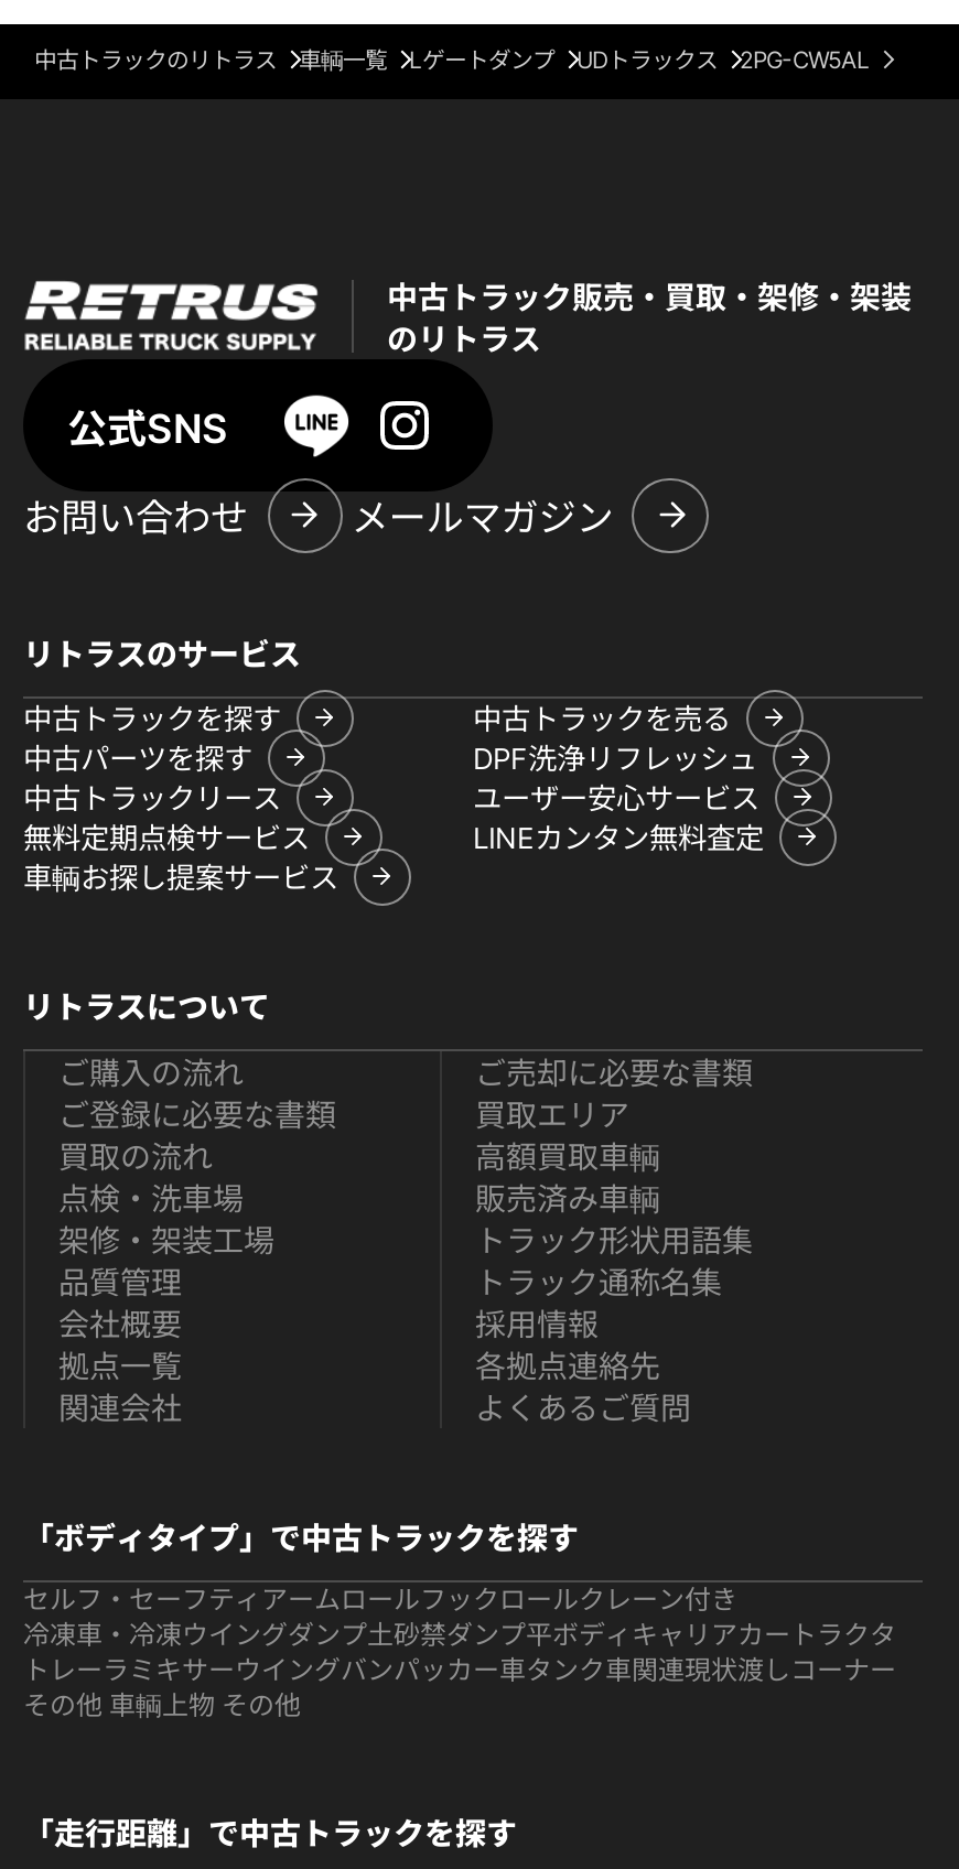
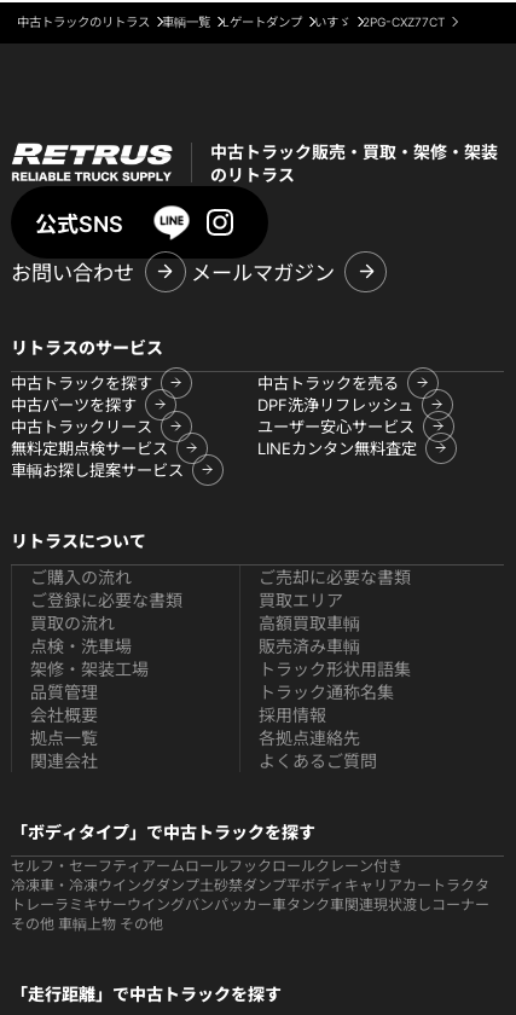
- UDトラックス
- 2PG-CW5AL
+ いすゞ
+ 2PG-CXZ77CT
